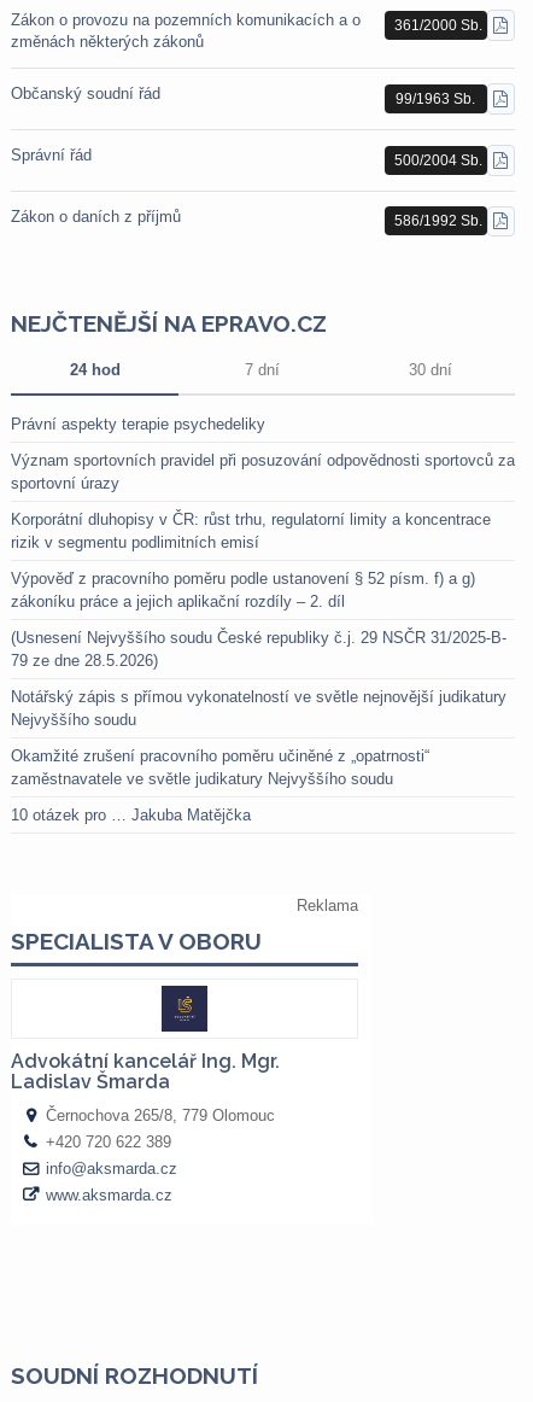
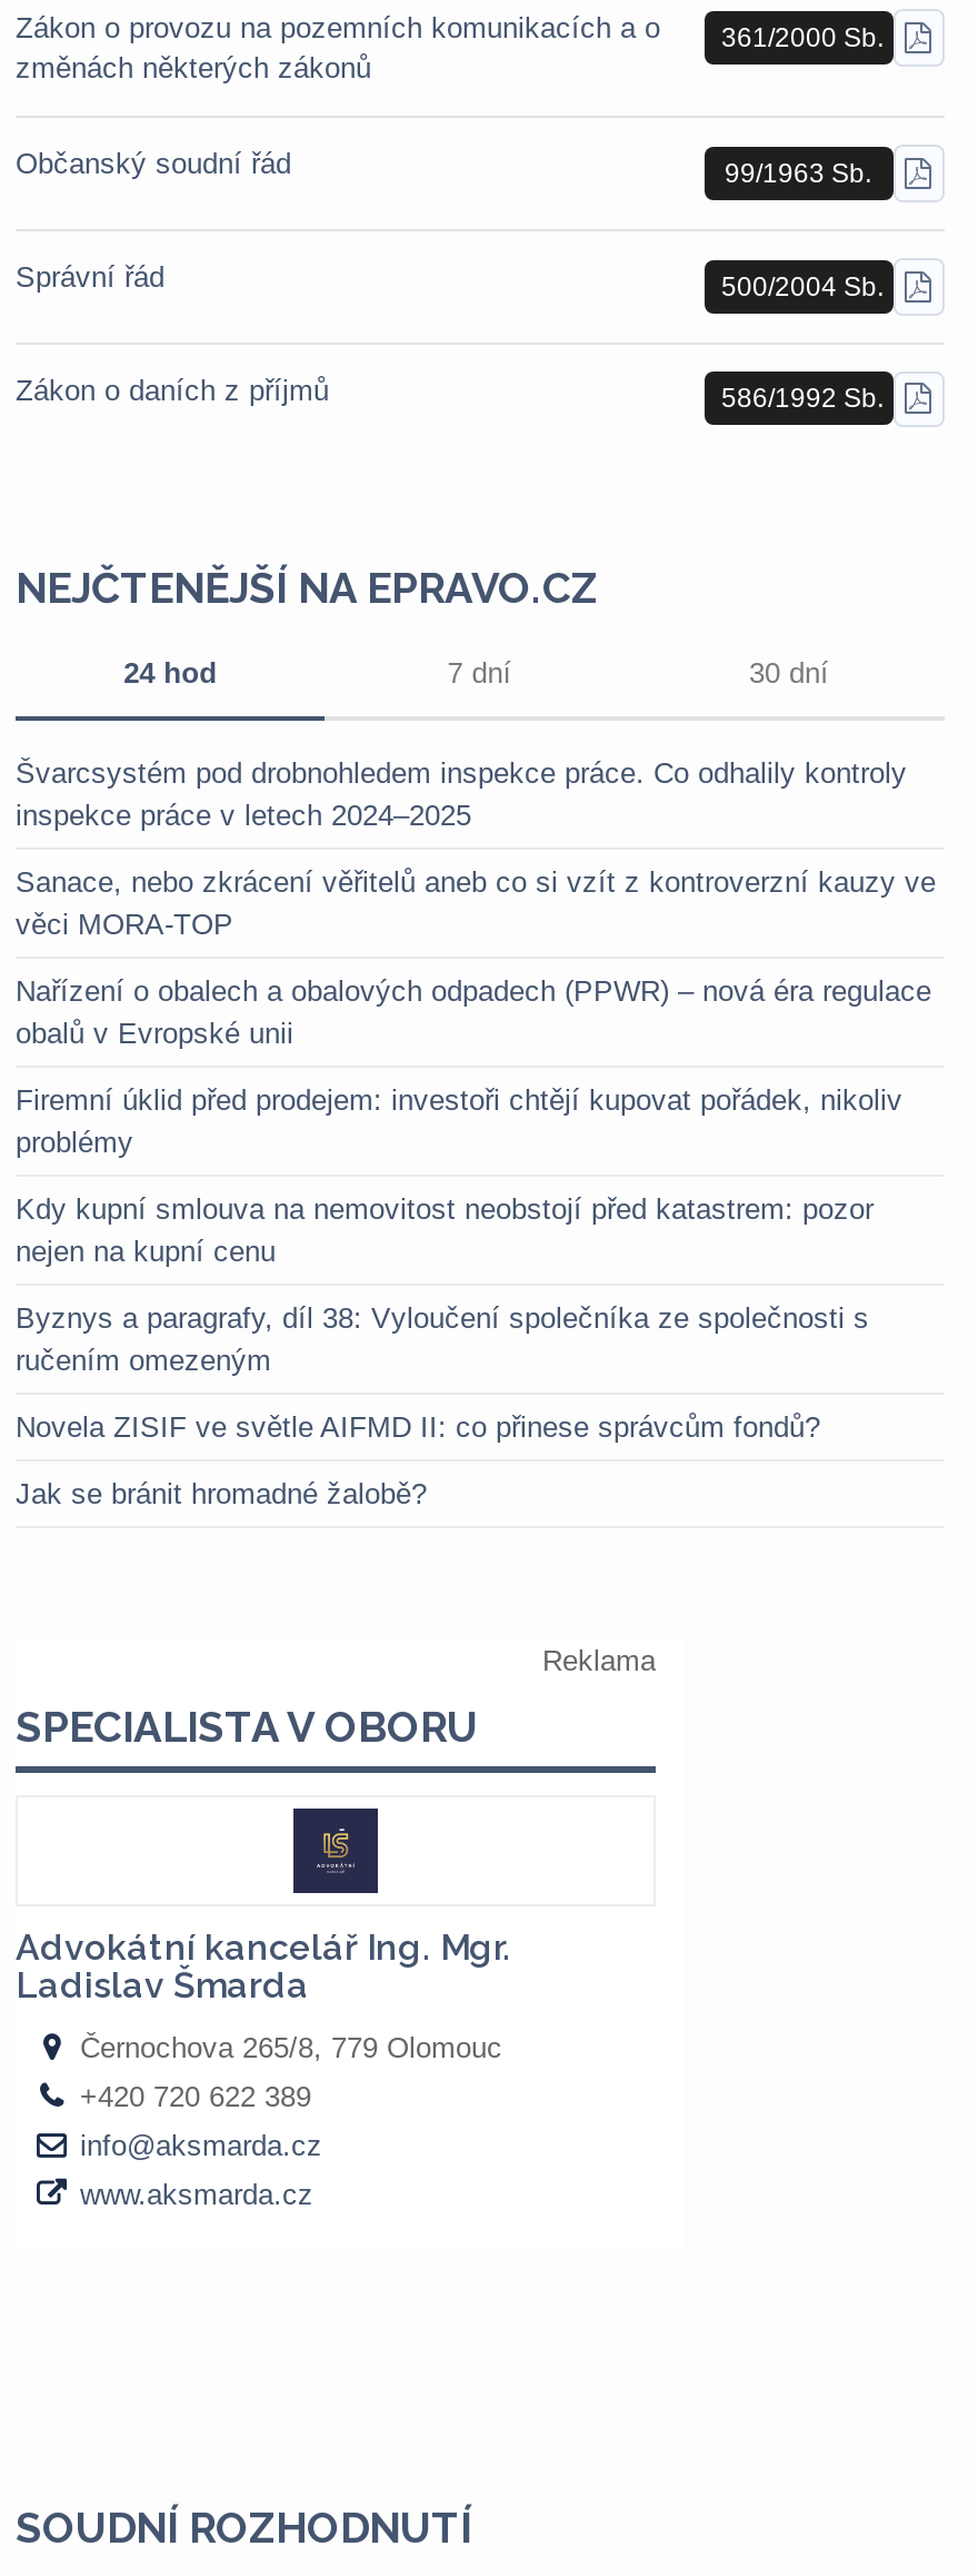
- Právní aspekty terapie psychedeliky
+ Švarcsystém pod drobnohledem inspekce práce. Co odhalily kontroly
+ inspekce práce v letech 2024–2025

- Význam sportovních pravidel při posuzování odpovědnosti sportovců za
- sportovní úrazy
+ Sanace, nebo zkrácení věřitelů aneb co si vzít z kontroverzní kauzy ve
+ věci MORA-TOP

- Korporátní dluhopisy v ČR: růst trhu, regulatorní limity a koncentrace
- rizik v segmentu podlimitních emisí
+ Nařízení o obalech a obalových odpadech (PPWR) – nová éra regulace
+ obalů v Evropské unii

- Výpověď z pracovního poměru podle ustanovení § 52 písm. f) a g)
- zákoníku práce a jejich aplikační rozdíly – 2. díl
+ Firemní úklid před prodejem: investoři chtějí kupovat pořádek, nikoliv
+ problémy

- (Usnesení Nejvyššího soudu České republiky č.j. 29 NSČR 31/2025-B-
- 79 ze dne 28.5.2026)
+ Kdy kupní smlouva na nemovitost neobstojí před katastrem: pozor
+ nejen na kupní cenu

- Notářský zápis s přímou vykonatelností ve světle nejnovější judikatury
- Nejvyššího soudu
+ Byznys a paragrafy, díl 38: Vyloučení společníka ze společnosti s
+ ručením omezeným

- Okamžité zrušení pracovního poměru učiněné z „opatrnosti“
- zaměstnavatele ve světle judikatury Nejvyššího soudu
+ Novela ZISIF ve světle AIFMD II: co přinese správcům fondů?

- 10 otázek pro … Jakuba Matějčka
+ Jak se bránit hromadné žalobě?
